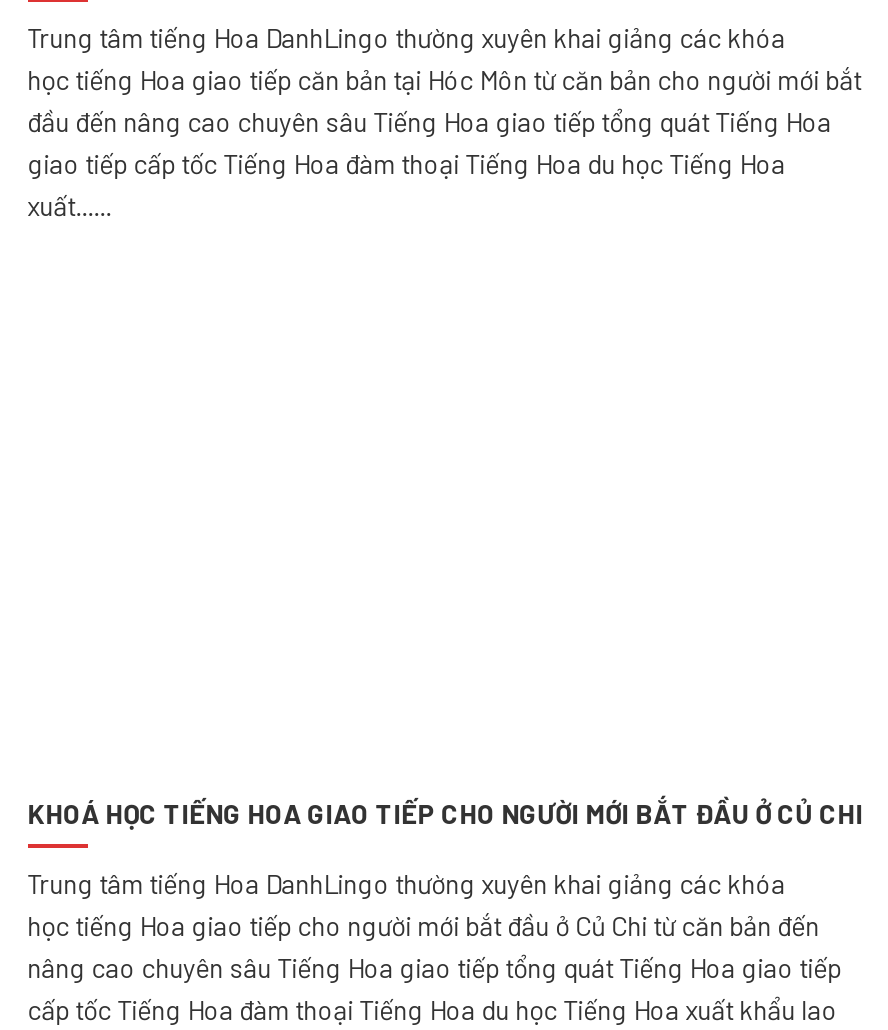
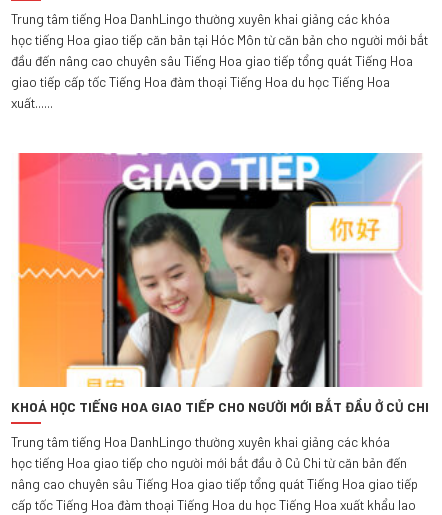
+ [image]
